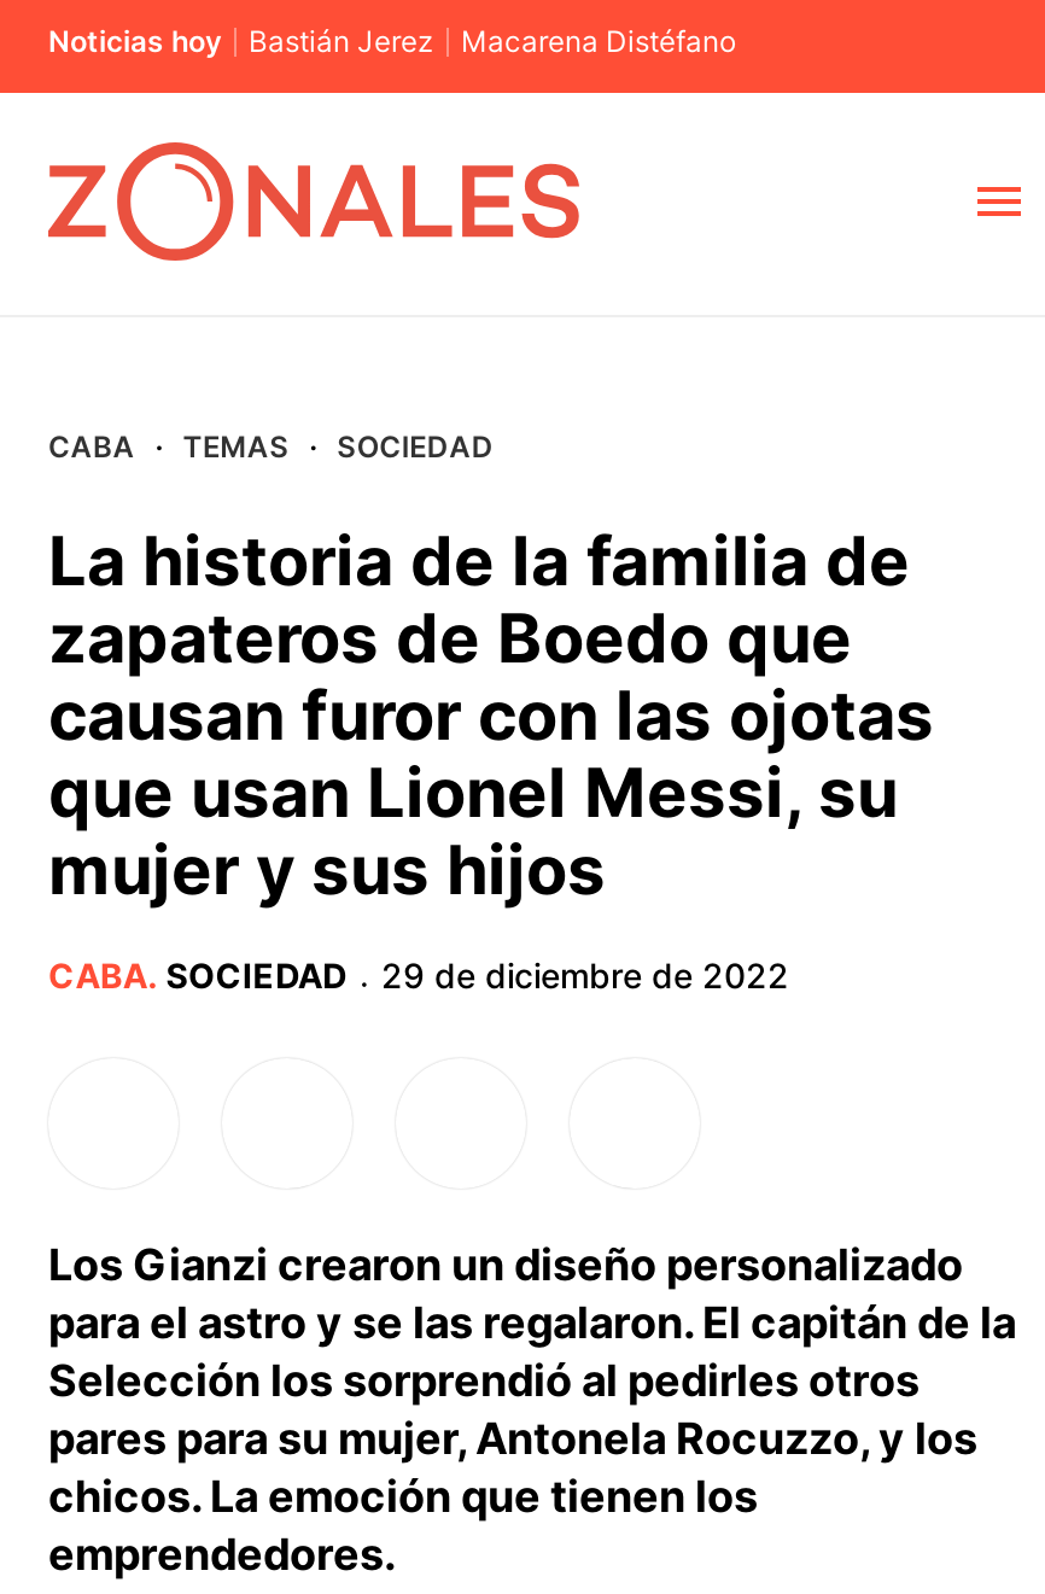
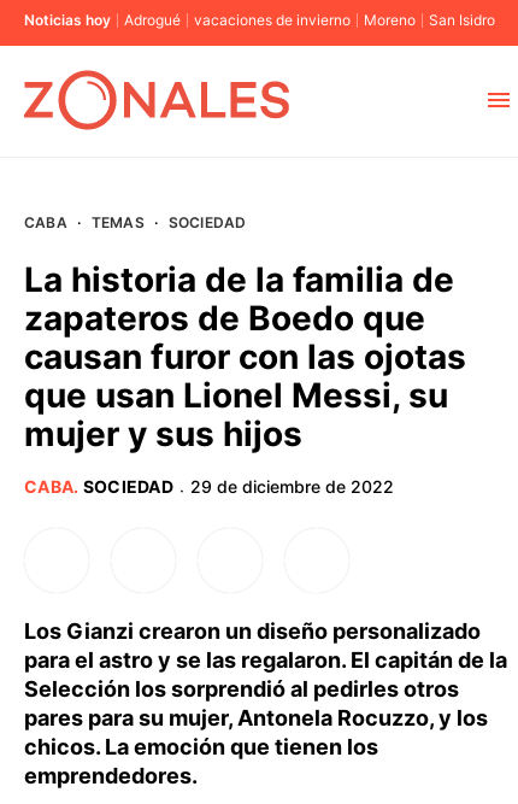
- Bastián Jerez
- Macarena Distéfano
+ Adrogué
+ vacaciones de invierno
+ Moreno
+ San Isidro
